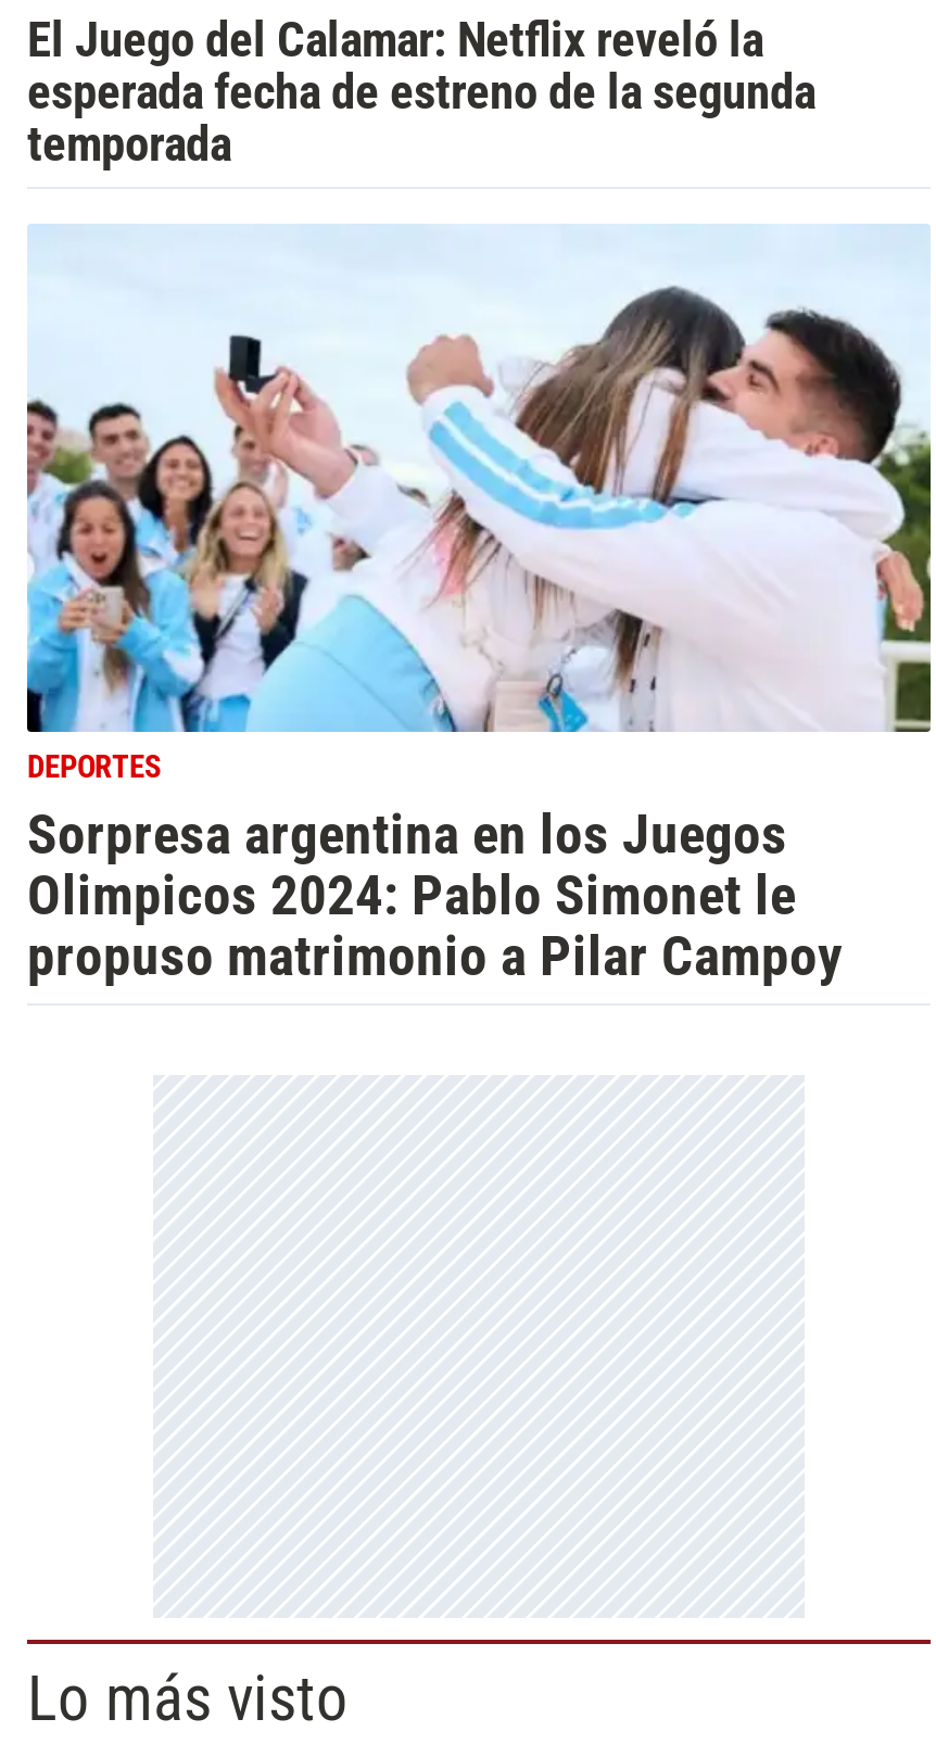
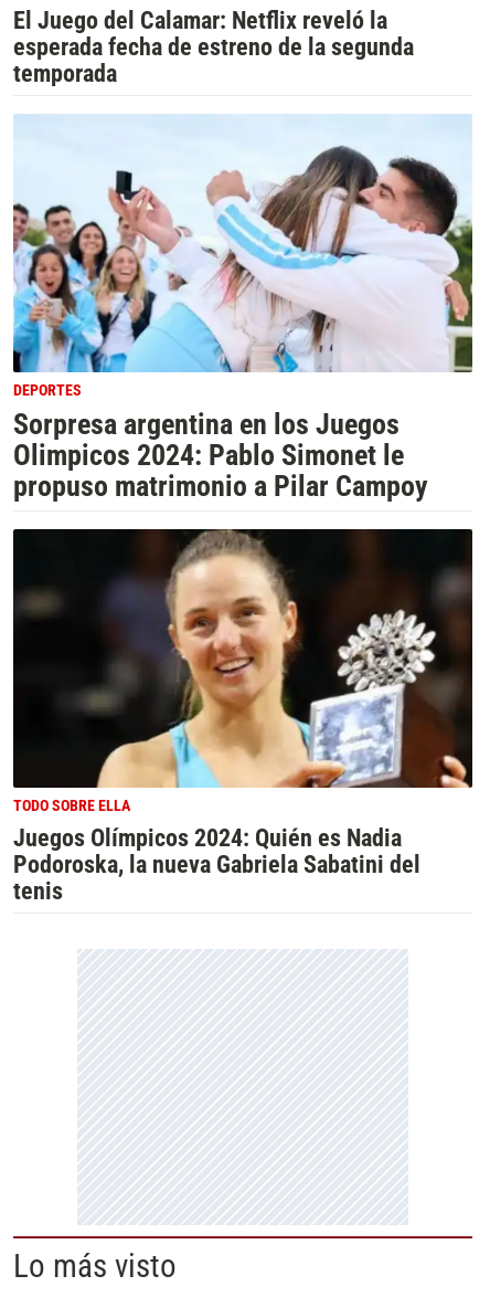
+ [image]
+ TODO SOBRE ELLA
+ Juegos Olímpicos 2024: Quién es Nadia
+ Podoroska, la nueva Gabriela Sabatini del
+ tenis
